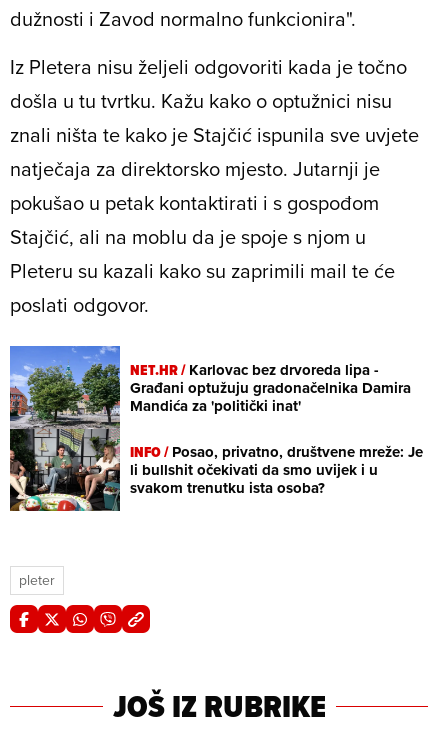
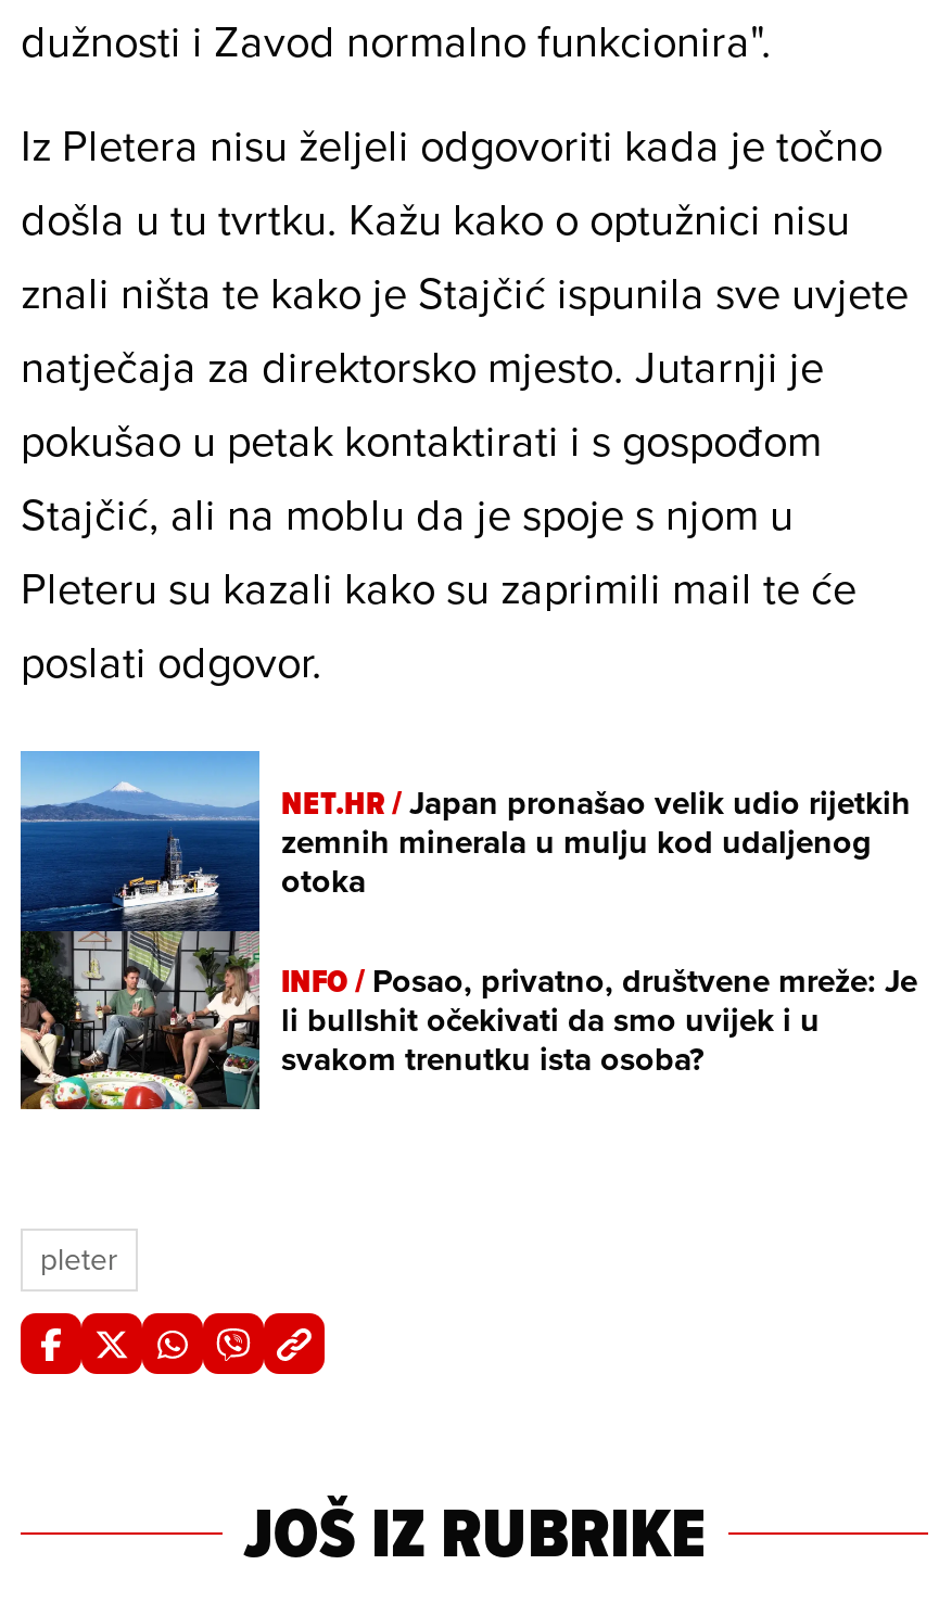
- [image]
- NET.HR /Karlovac bez drvoreda lipa -
- Građani optužuju gradonačelnika Damira
- Mandića za 'politički inat'
+ [image]
+ NET.HR /Japan pronašao velik udio rijetkih
+ zemnih minerala u mulju kod udaljenog
+ otoka
